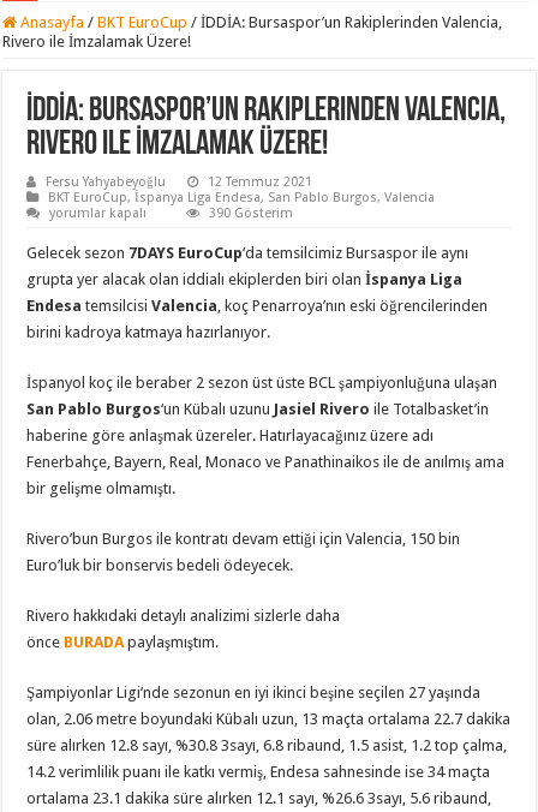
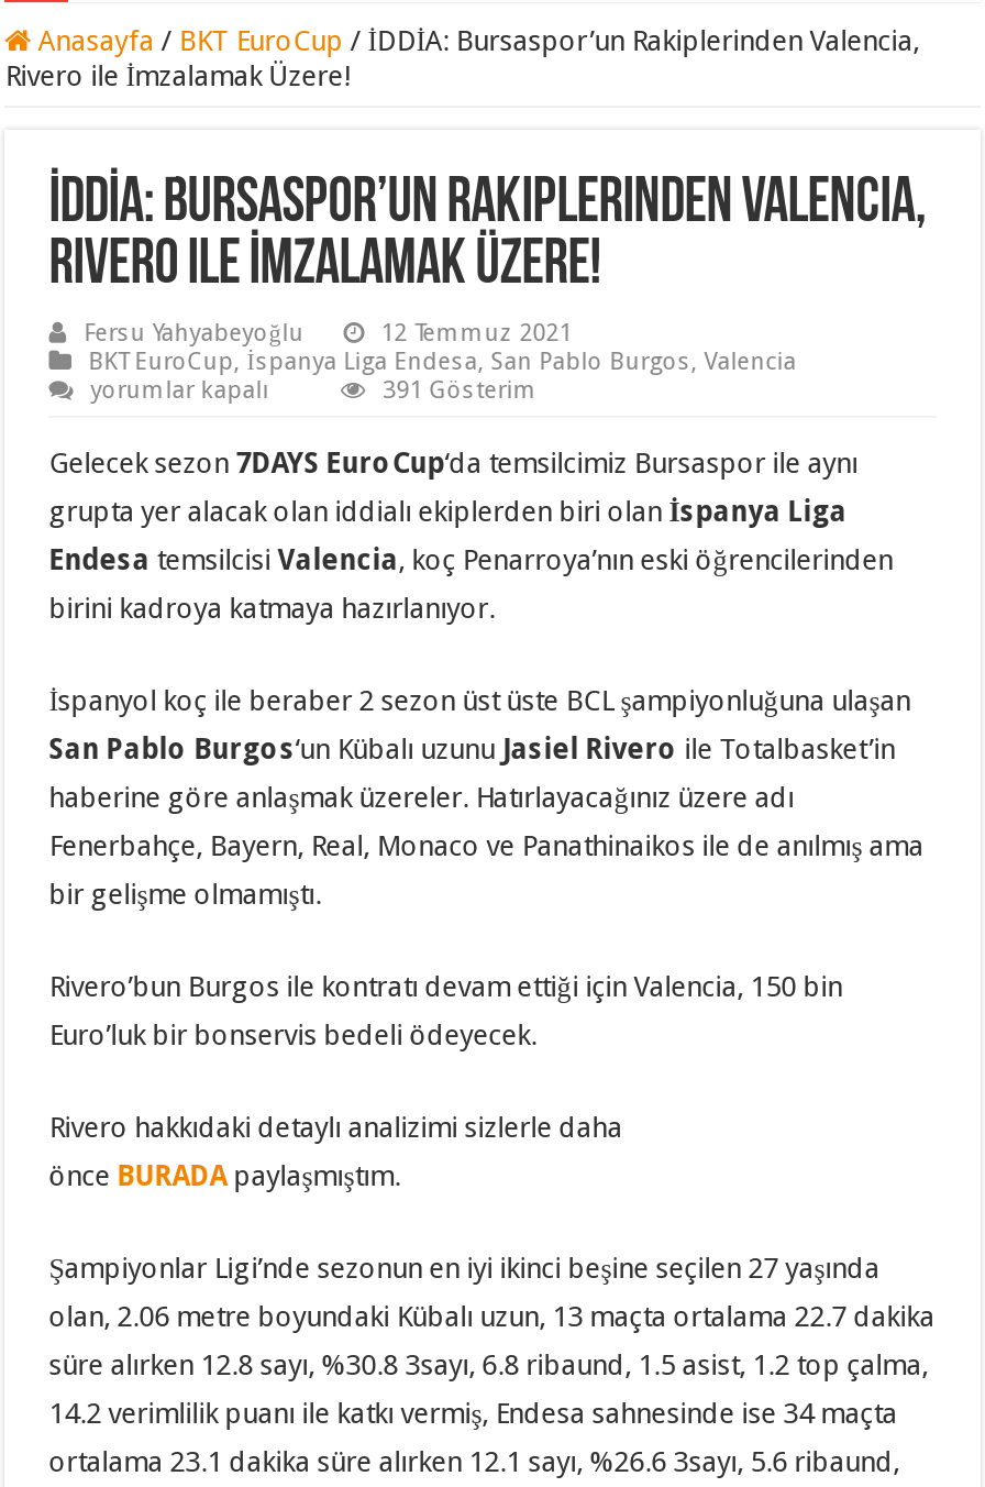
- 390 Gösterim
+ 391 Gösterim
